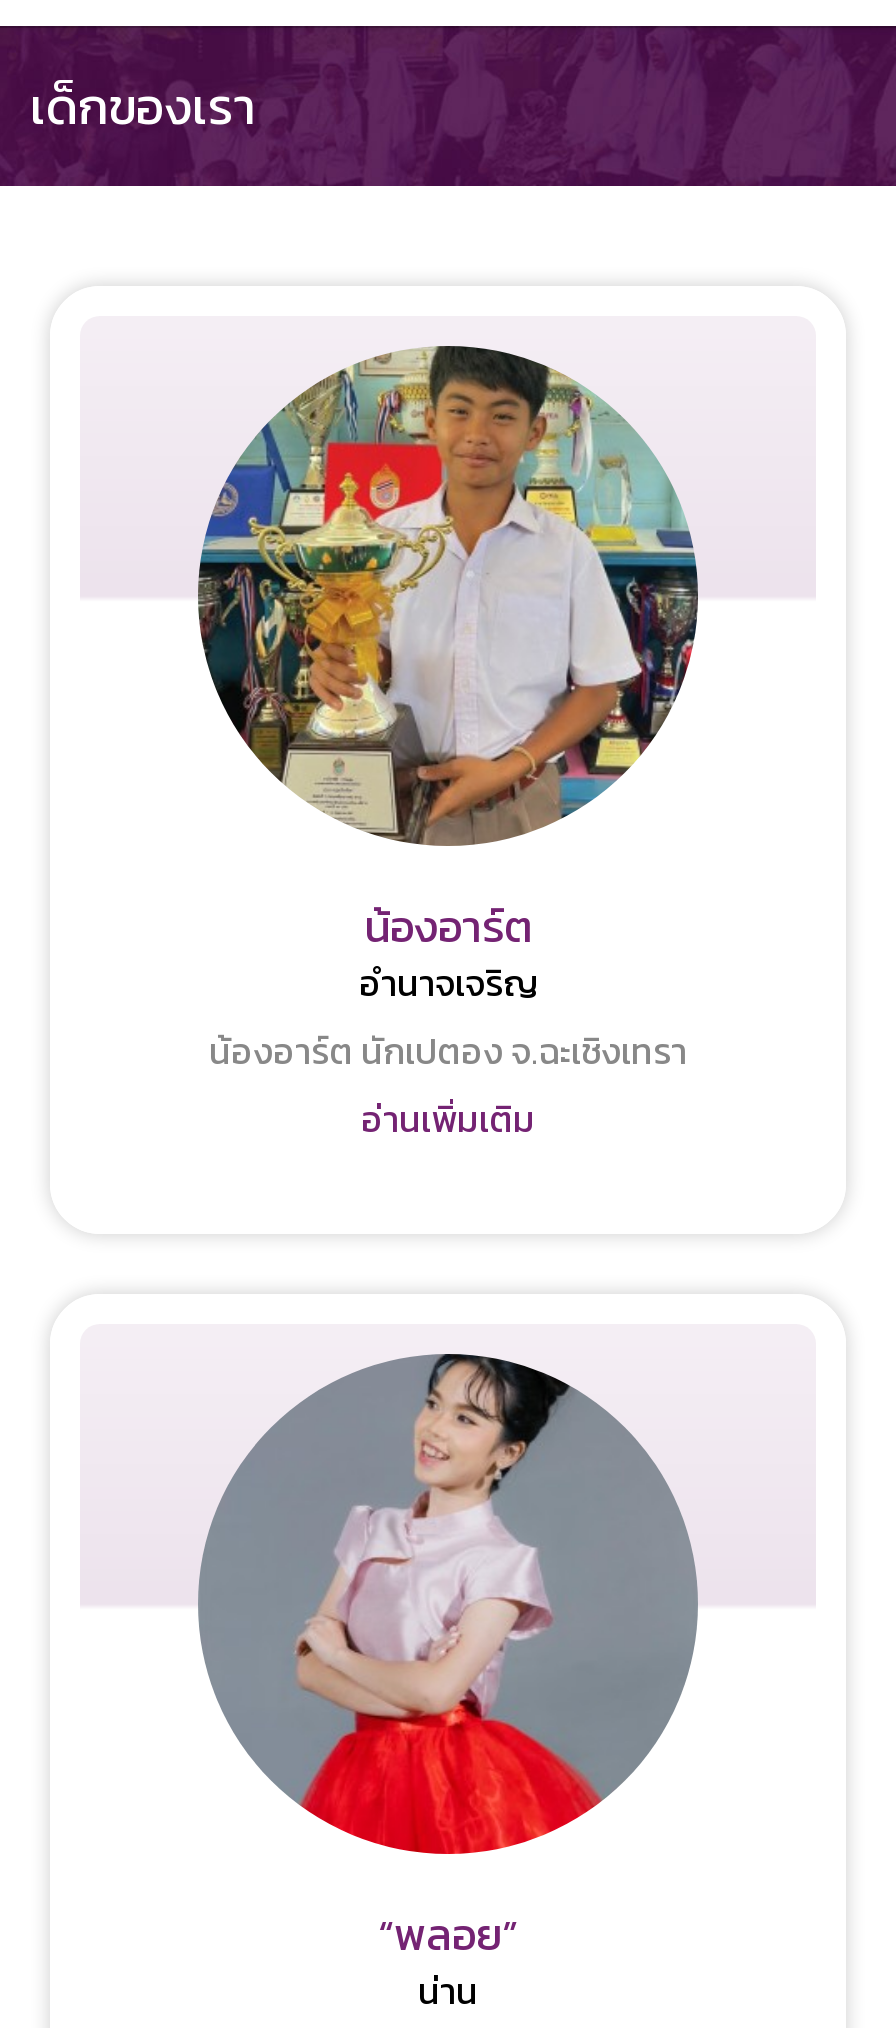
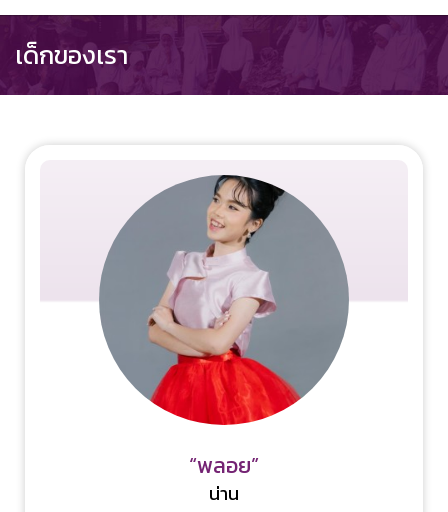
- [image]
- น้องอาร์ต
- อำนาจเจริญ
- น้องอาร์ต นักเปตอง จ.ฉะเชิงเทรา
- อ่านเพิ่มเติม
